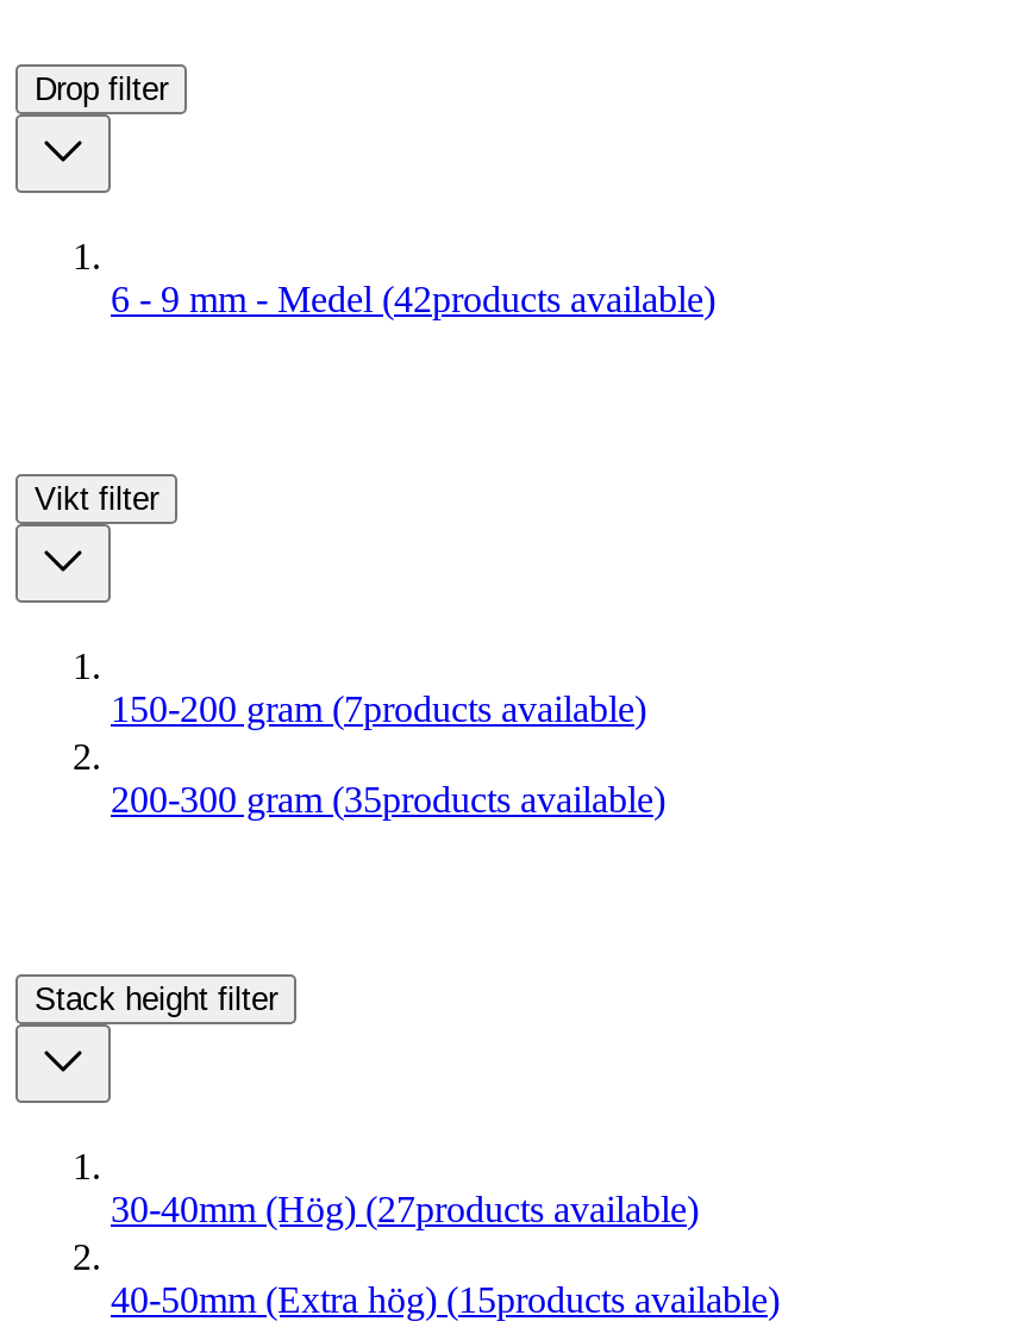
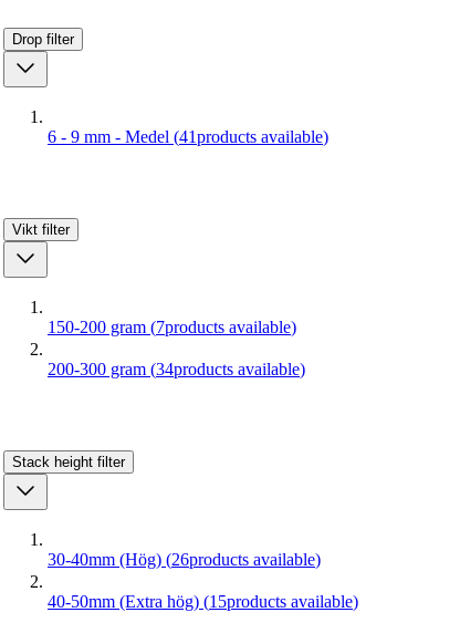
- 6 - 9 mm - Medel (42products available)
+ 6 - 9 mm - Medel (41products available)

- 200-300 gram (35products available)
+ 200-300 gram (34products available)

- 30-40mm (Hög) (27products available)
+ 30-40mm (Hög) (26products available)
